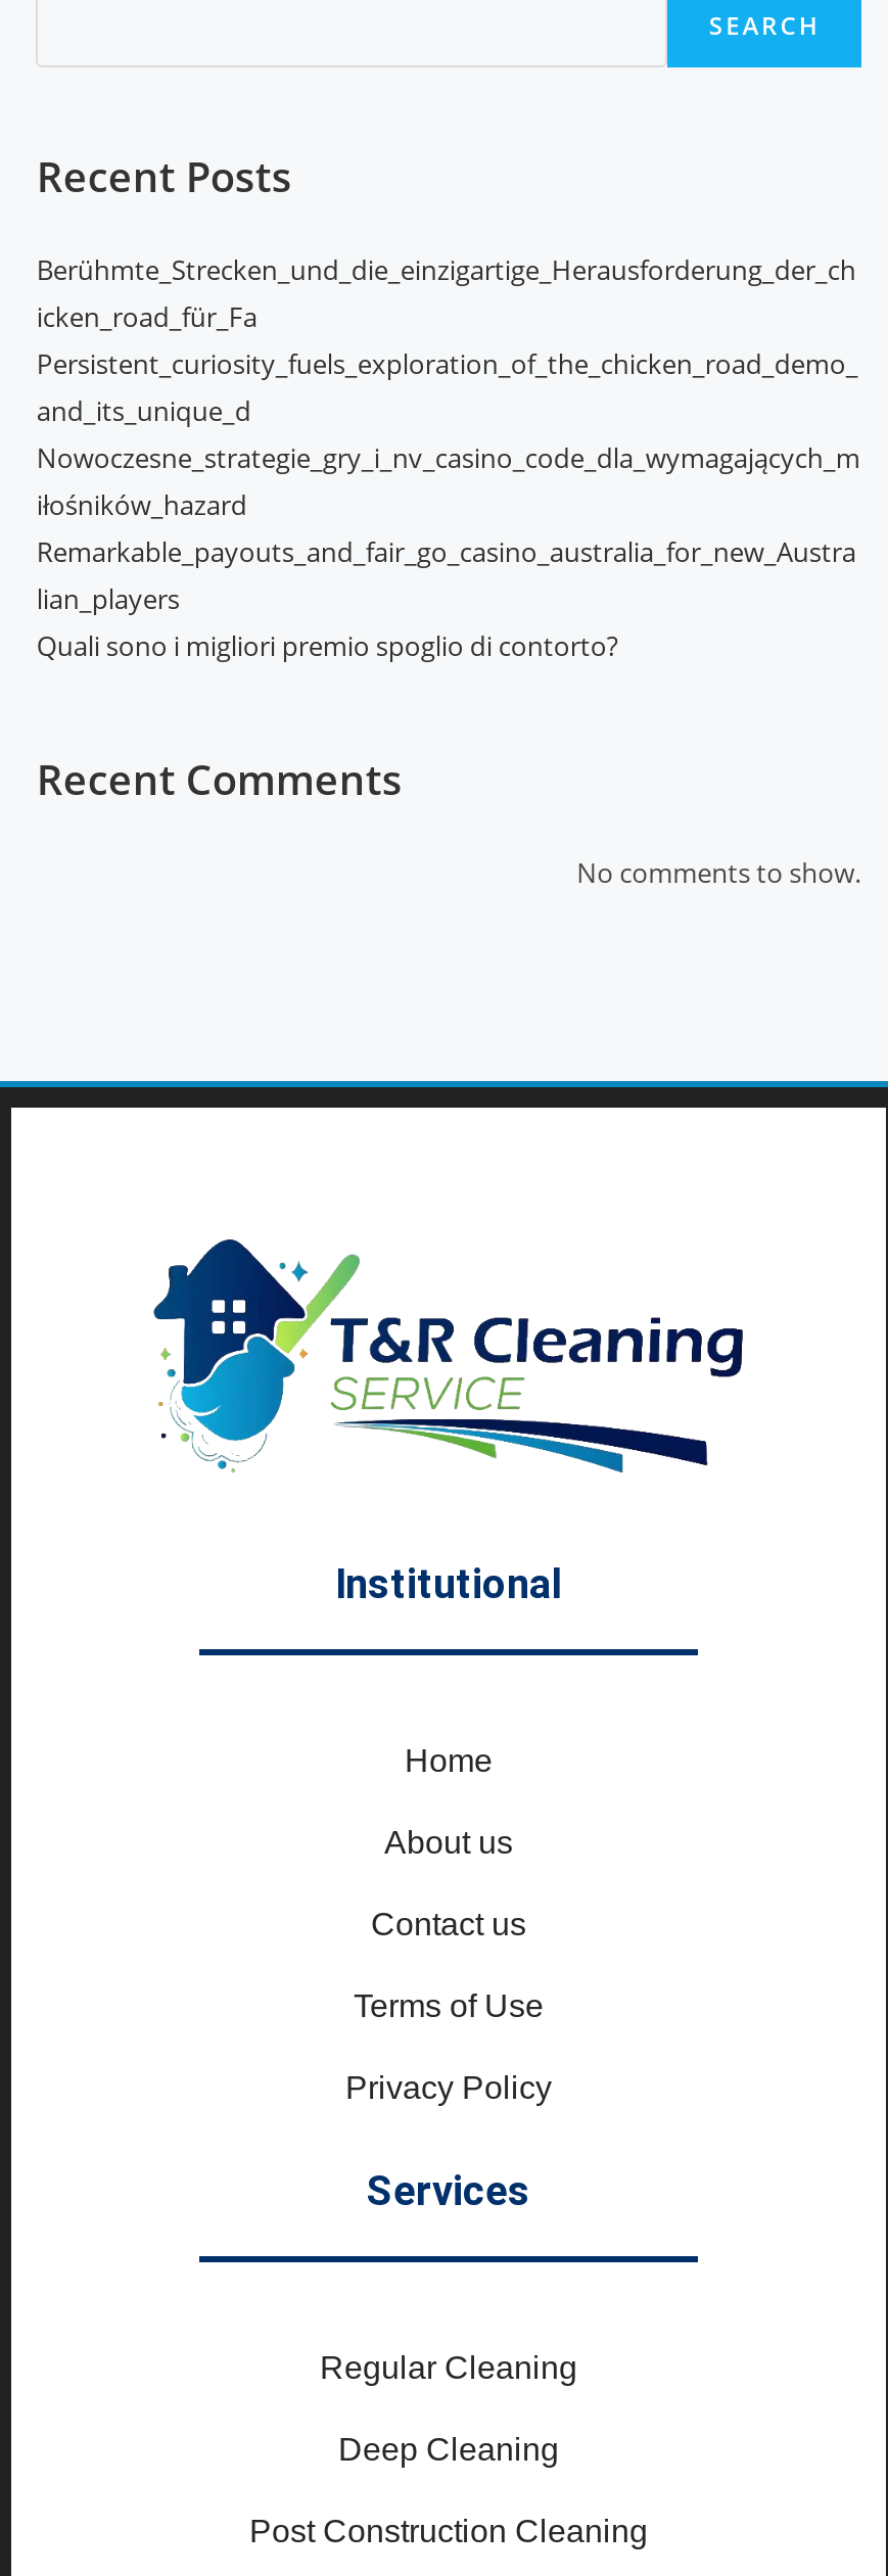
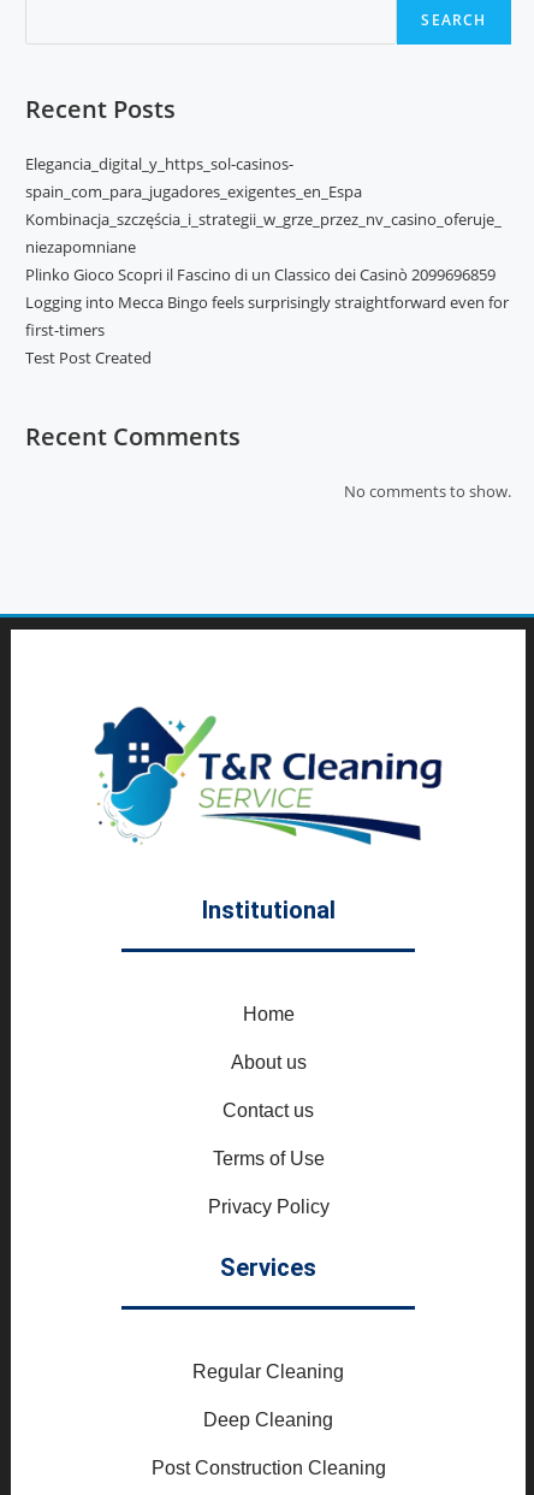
- Berühmte_Strecken_und_die_einzigartige_Herausforderung_der_ch
- icken_road_für_Fa
- Persistent_curiosity_fuels_exploration_of_the_chicken_road_demo_
- and_its_unique_d
- Nowoczesne_strategie_gry_i_nv_casino_code_dla_wymagających_m
- iłośników_hazard
- Remarkable_payouts_and_fair_go_casino_australia_for_new_Austra
- lian_players
- Quali sono i migliori premio spoglio di contorto?
+ Elegancia_digital_y_https_sol-casinos-
+ spain_com_para_jugadores_exigentes_en_Espa
+ Kombinacja_szczęścia_i_strategii_w_grze_przez_nv_casino_oferuje_
+ niezapomniane
+ Plinko Gioco Scopri il Fascino di un Classico dei Casinò 2099696859
+ Logging into Mecca Bingo feels surprisingly straightforward even for
+ first-timers
+ Test Post Created
